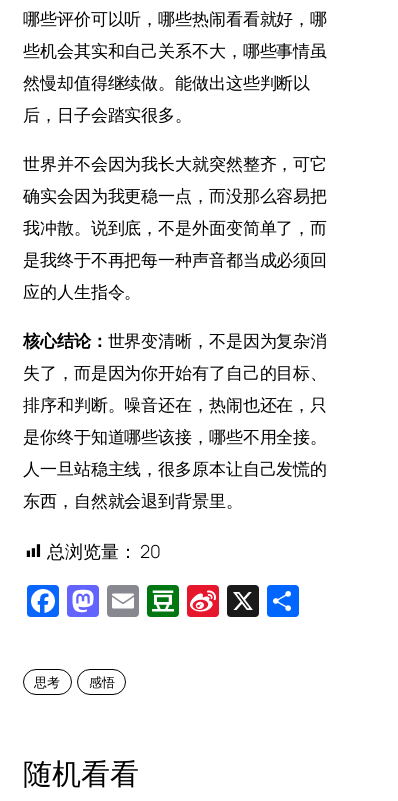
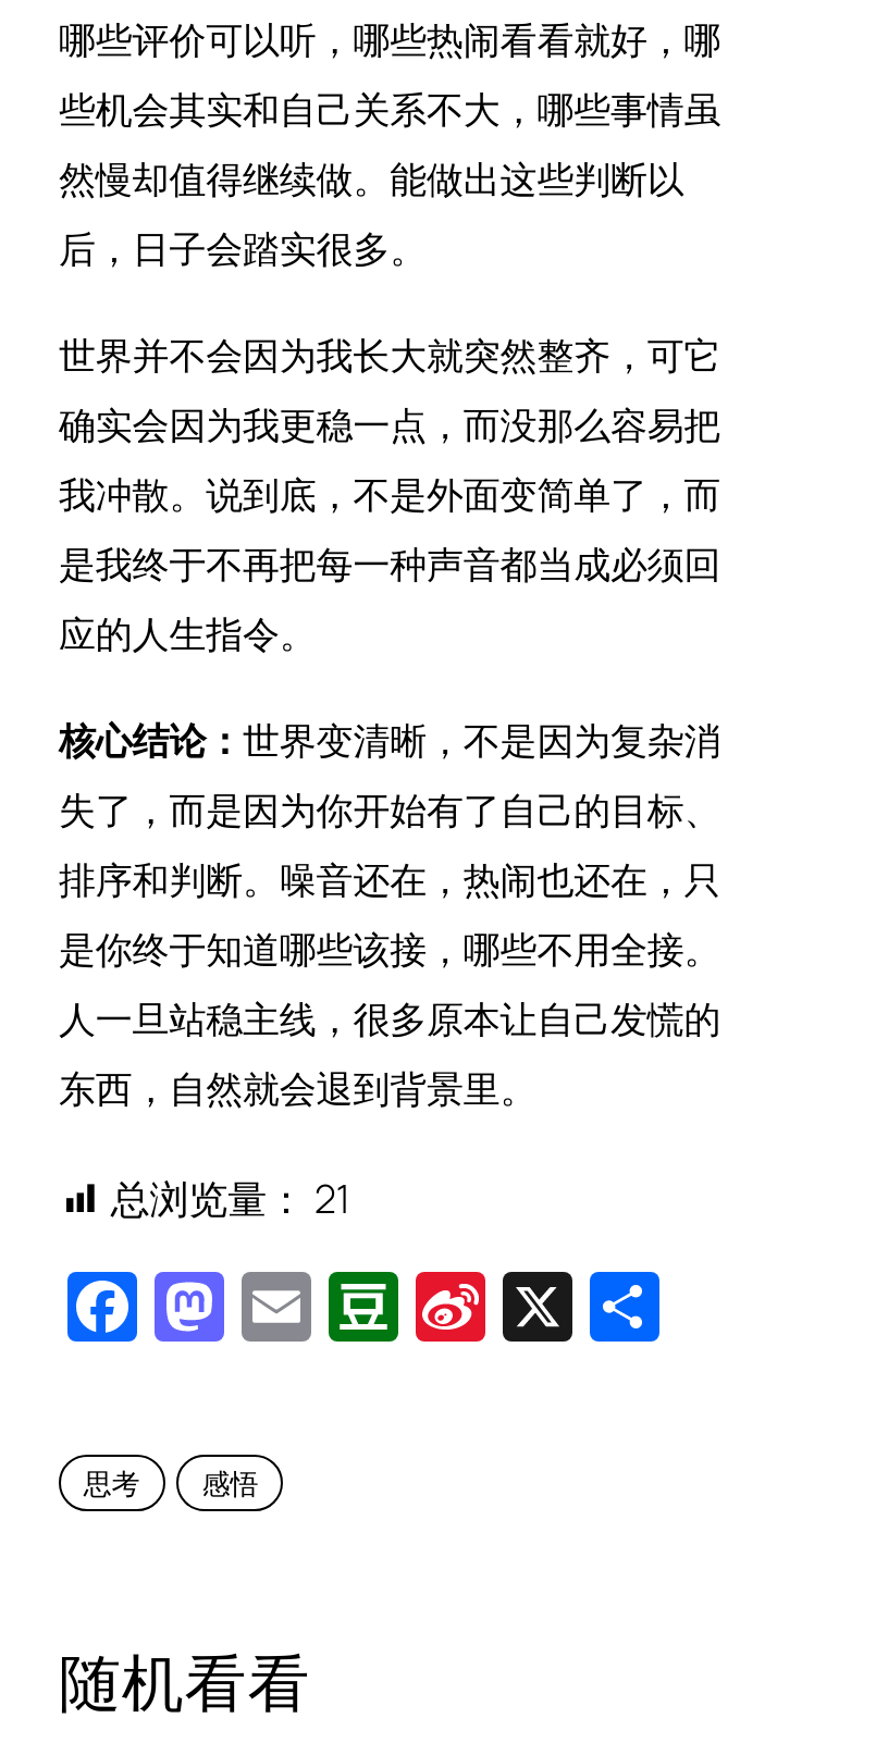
- 总浏览量： 20
+ 总浏览量： 21
